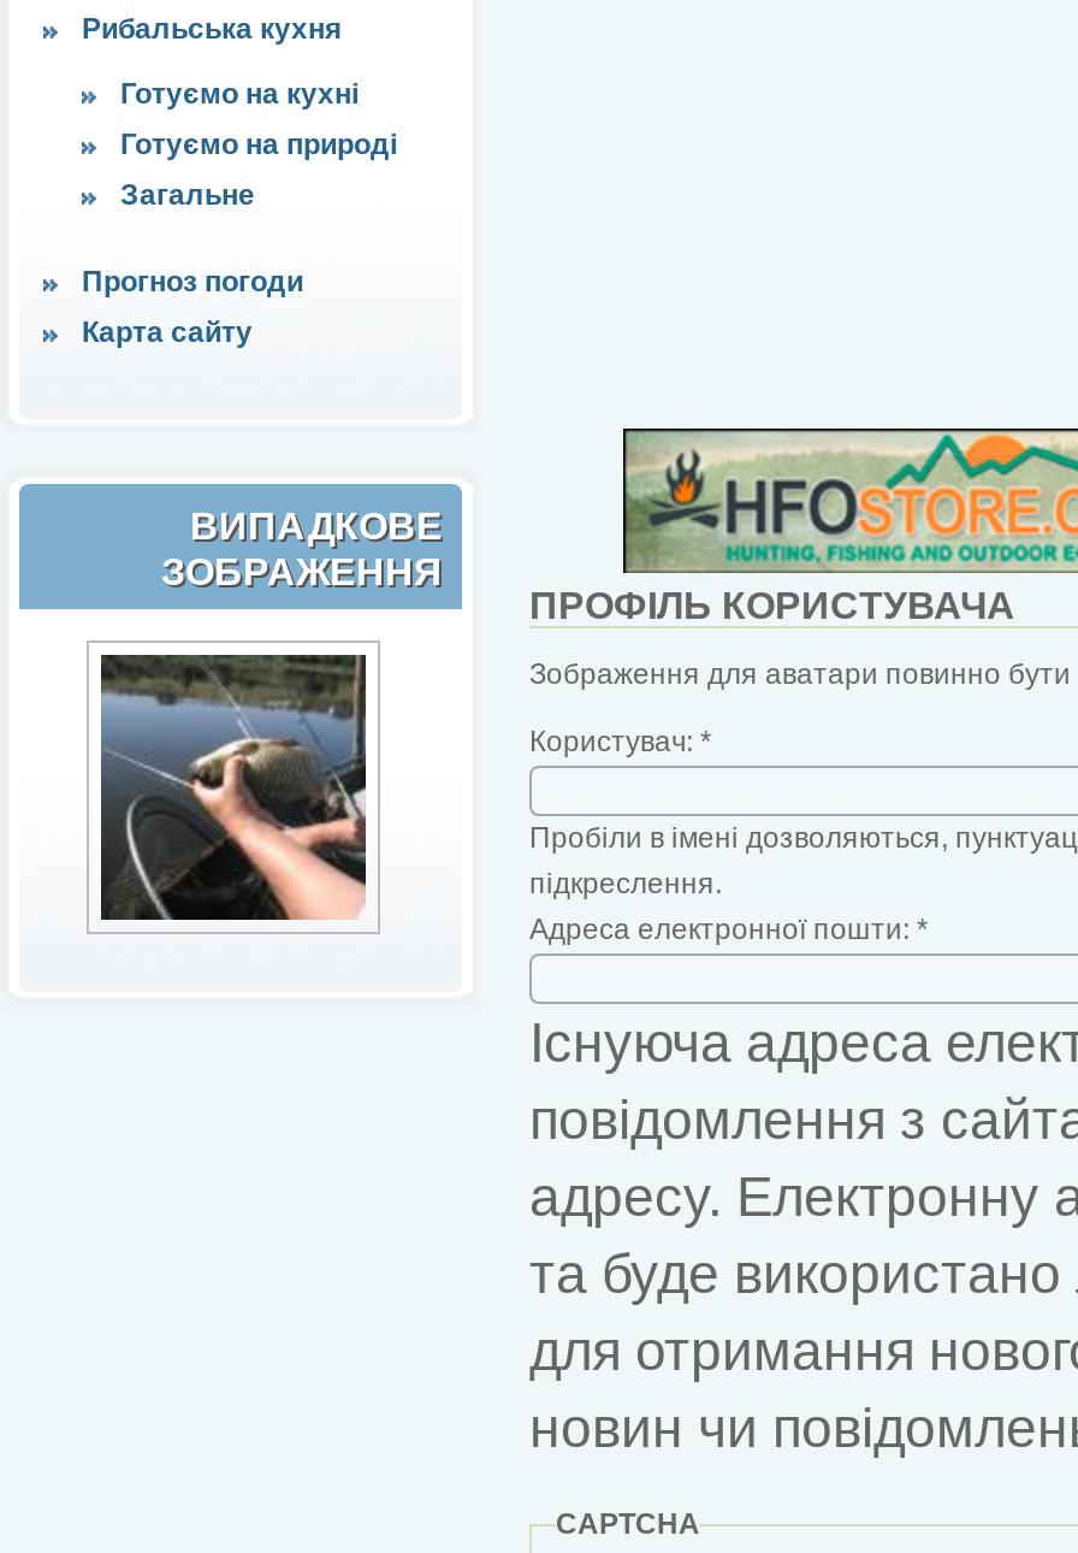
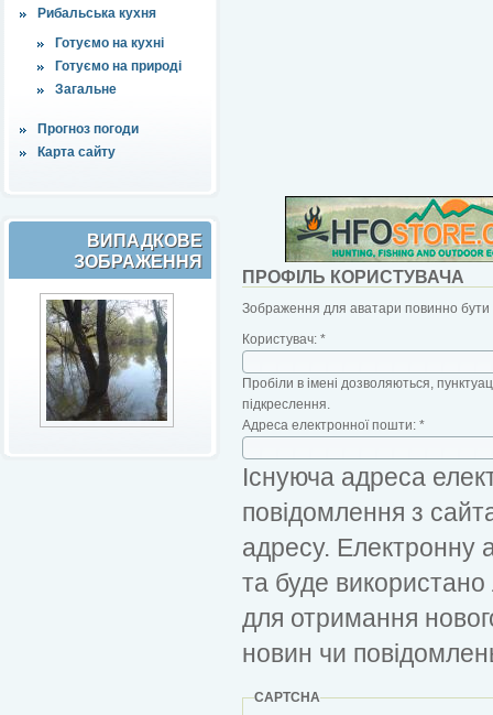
- [image]
+ [image]
